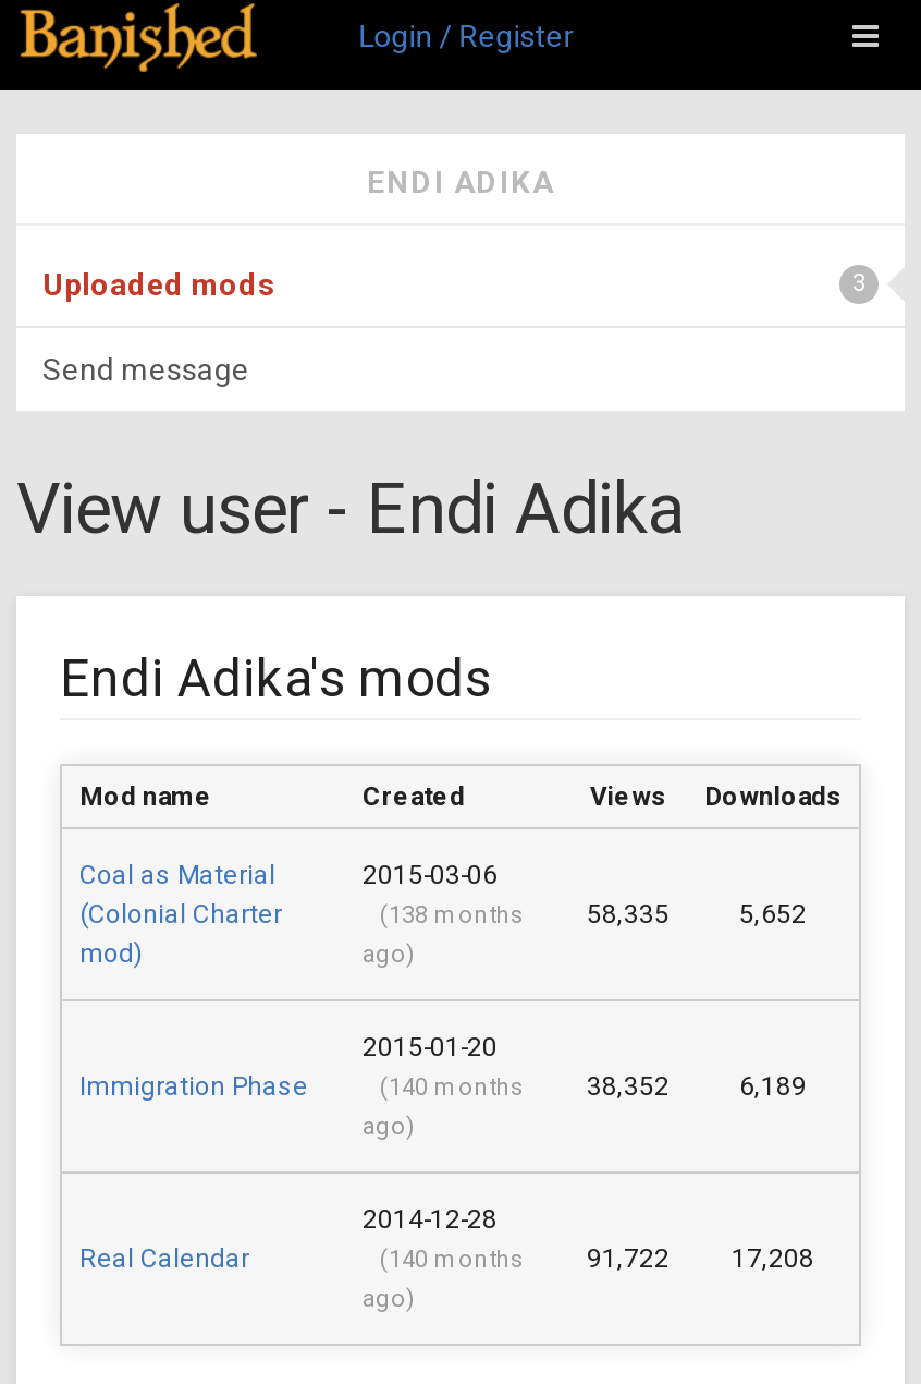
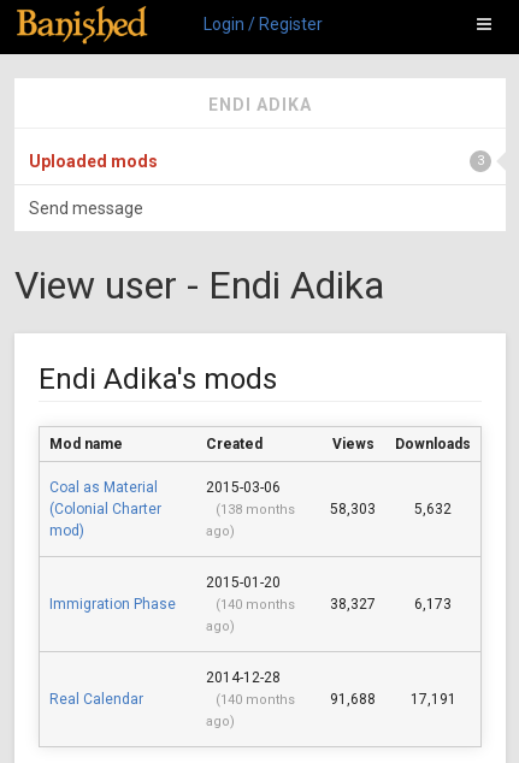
- 58,335
+ 58,303

- 5,652
+ 5,632

- 38,352
+ 38,327

- 6,189
+ 6,173

- 91,722
+ 91,688

- 17,208
+ 17,191
